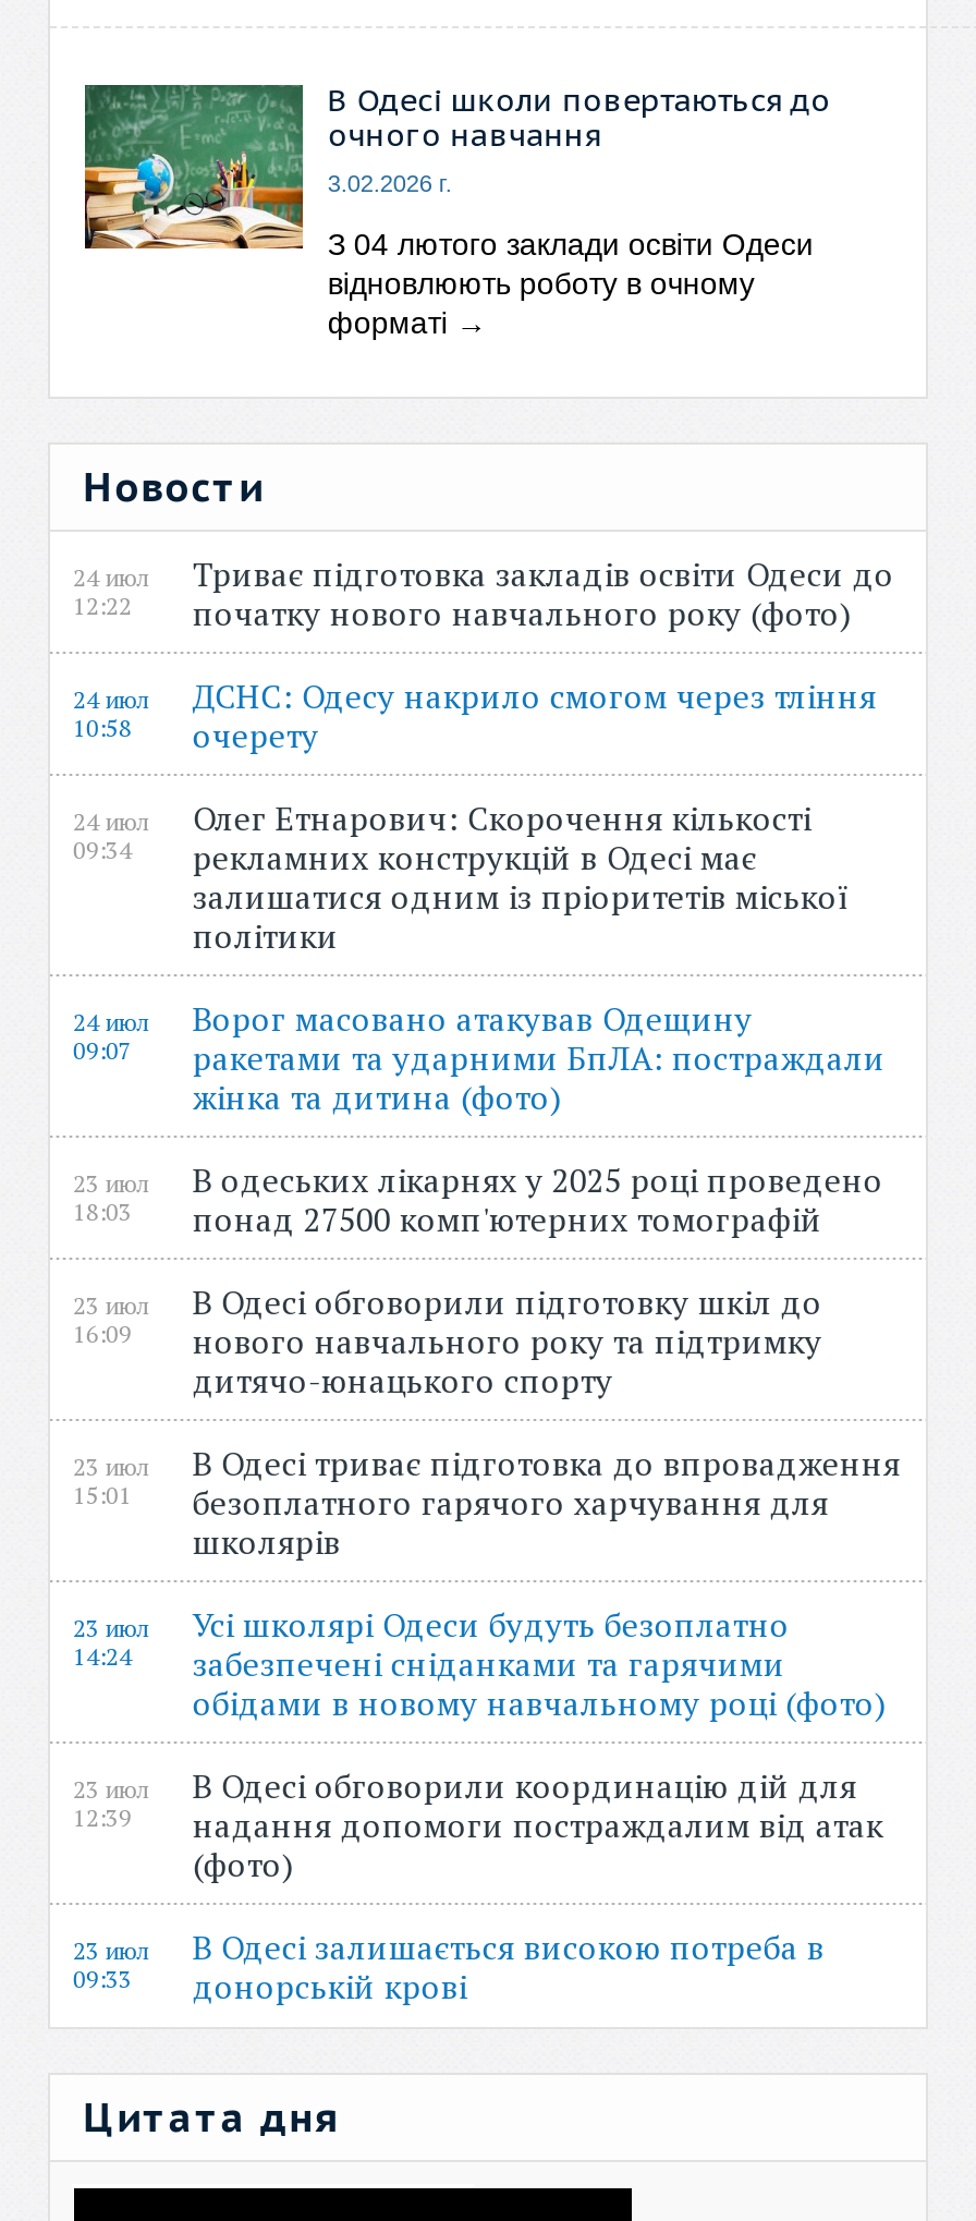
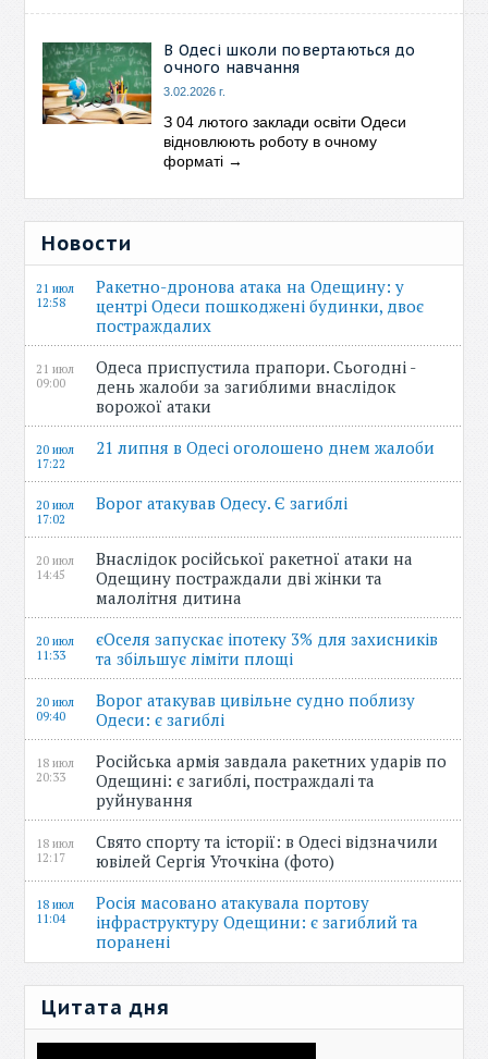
- 24 июл
- 12:22
+ 21 июл
+ 12:58

- Триває підготовка закладів освіти Одеси до
- початку нового навчального року (фото)
+ Ракетно-дронова атака на Одещину: у
+ центрі Одеси пошкоджені будинки, двоє
+ постраждалих

- 24 июл
- 10:58
+ 21 июл
+ 09:00

- ДСНС: Одесу накрило смогом через тління
- очерету
+ Одеса приспустила прапори. Сьогодні -
+ день жалоби за загиблими внаслідок
+ ворожої атаки

- 24 июл
- 09:34
+ 20 июл
+ 17:22

- Олег Етнарович: Скорочення кількості
- рекламних конструкцій в Одесі має
- залишатися одним із пріоритетів міської
- політики
+ 21 липня в Одесі оголошено днем жалоби

- 24 июл
- 09:07
+ 20 июл
+ 17:02

- Ворог масовано атакував Одещину
- ракетами та ударними БпЛА: постраждали
- жінка та дитина (фото)
+ Ворог атакував Одесу. Є загиблі

- 23 июл
- 18:03
+ 20 июл
+ 14:45

- В одеських лікарнях у 2025 році проведено
- понад 27500 комп'ютерних томографій
+ Внаслідок російської ракетної атаки на
+ Одещину постраждали дві жінки та
+ малолітня дитина

- 23 июл
- 16:09
+ 20 июл
+ 11:33

- В Одесі обговорили підготовку шкіл до
- нового навчального року та підтримку
- дитячо-юнацького спорту
+ єОселя запускає іпотеку 3% для захисників
+ та збільшує ліміти площі

- 23 июл
- 15:01
+ 20 июл
+ 09:40

- В Одесі триває підготовка до впровадження
- безоплатного гарячого харчування для
- школярів
+ Ворог атакував цивільне судно поблизу
+ Одеси: є загиблі

- 23 июл
- 14:24
+ 18 июл
+ 20:33

- Усі школярі Одеси будуть безоплатно
- забезпечені сніданками та гарячими
- обідами в новому навчальному році (фото)
+ Російська армія завдала ракетних ударів по
+ Одещині: є загиблі, постраждалі та
+ руйнування

- 23 июл
- 12:39
+ 18 июл
+ 12:17

- В Одесі обговорили координацію дій для
- надання допомоги постраждалим від атак
- (фото)
+ Свято спорту та історії: в Одесі відзначили
+ ювілей Сергія Уточкіна (фото)

- 23 июл
- 09:33
+ 18 июл
+ 11:04

- В Одесі залишається високою потреба в
- донорській крові
+ Росія масовано атакувала портову
+ інфраструктуру Одещини: є загиблий та
+ поранені
